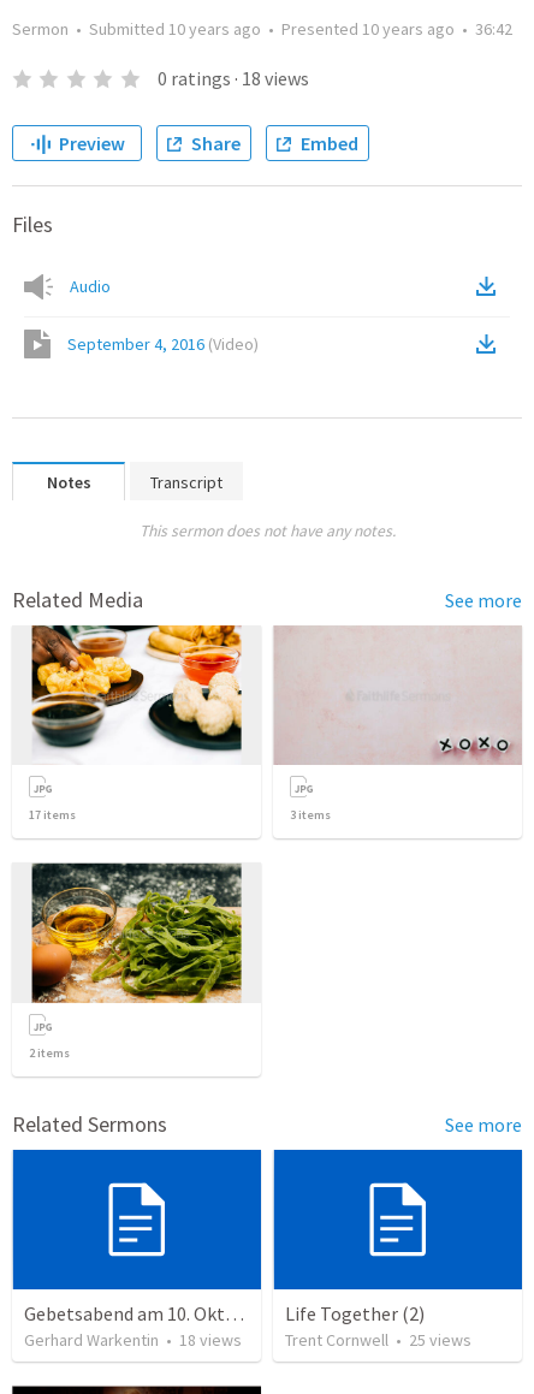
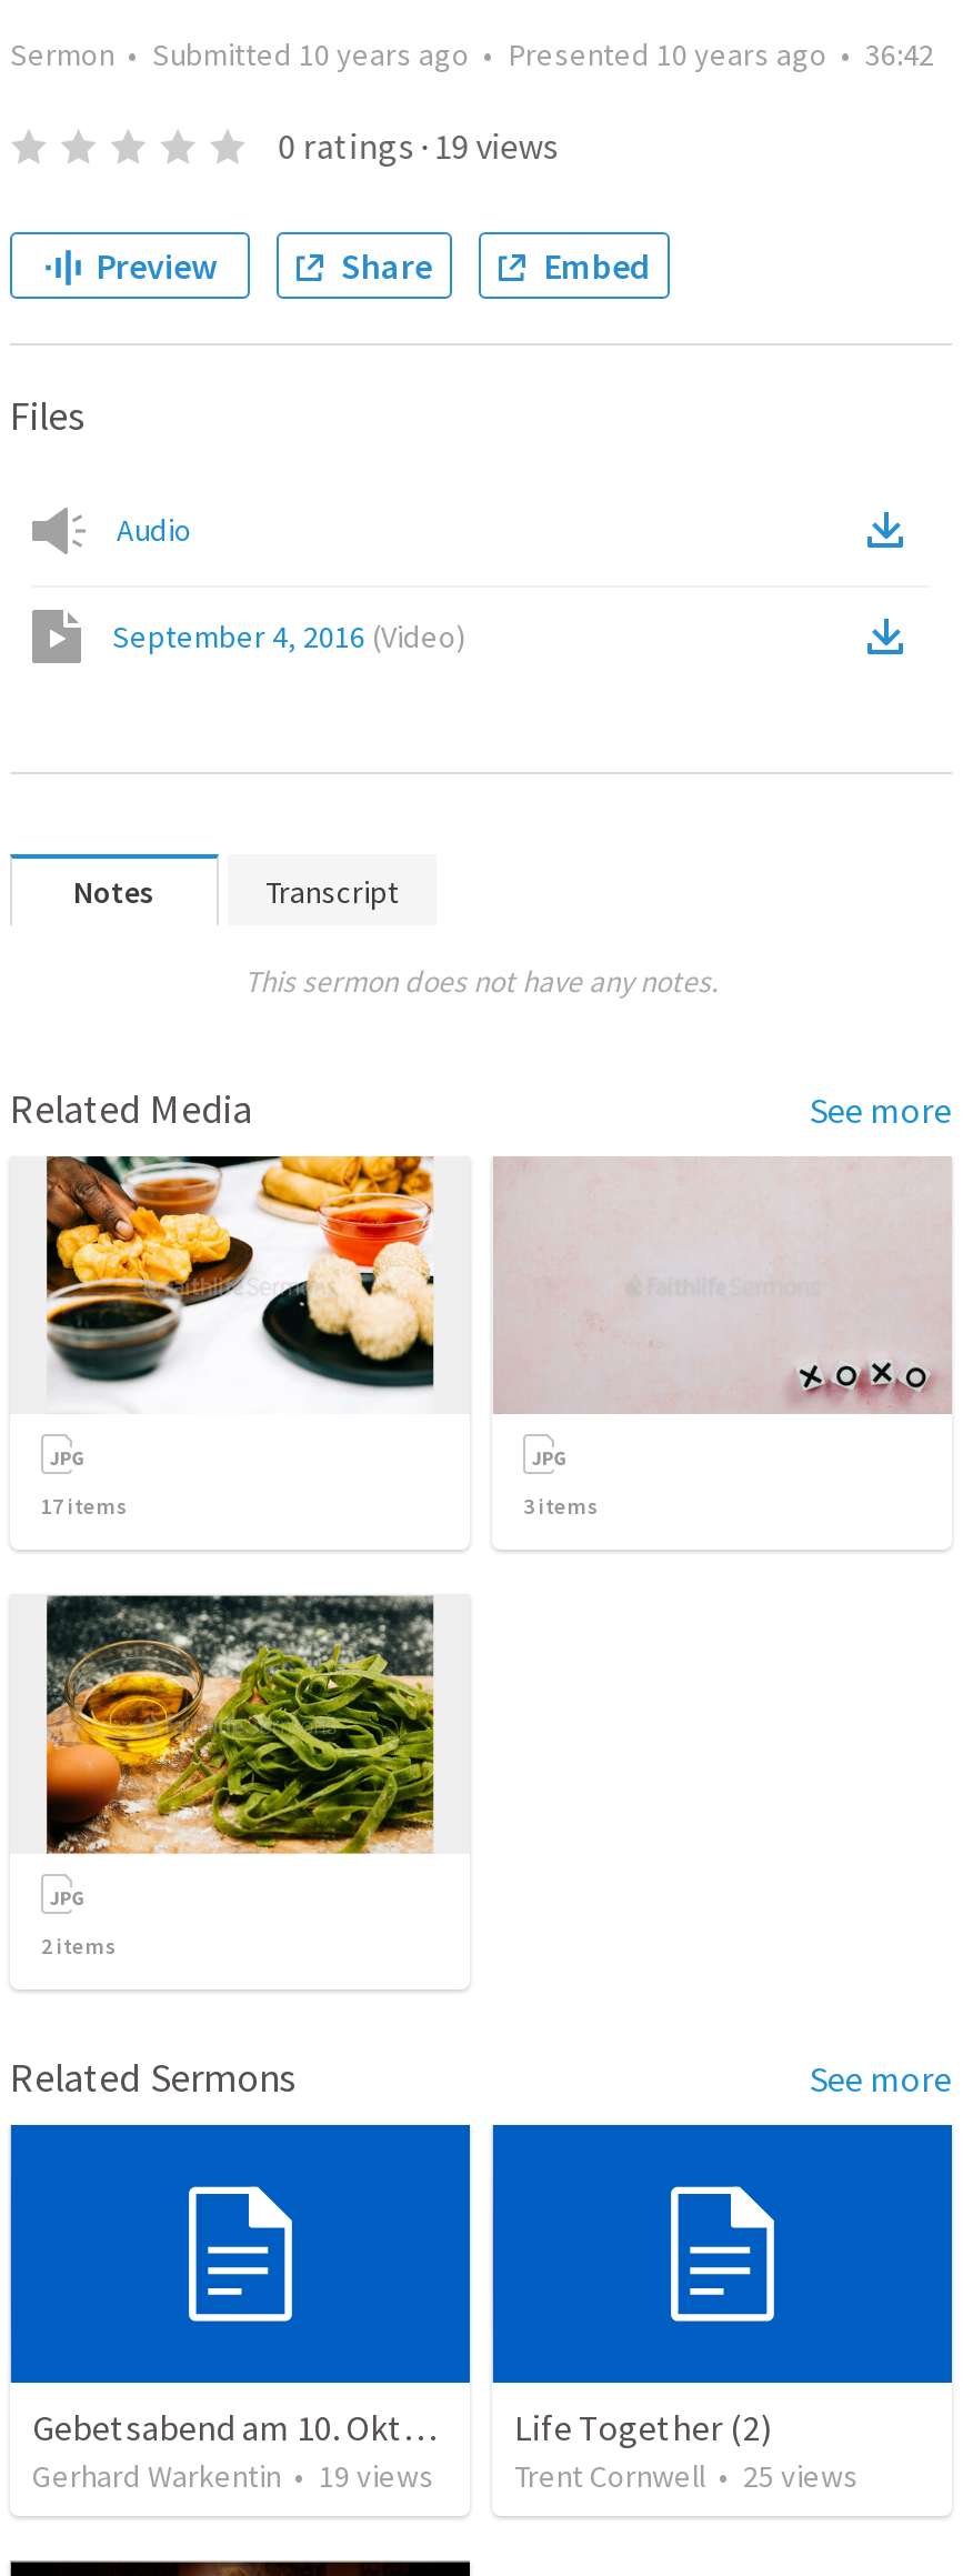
- 0 ratings · 18 views
+ 0 ratings · 19 views

- Gerhard Warkentin • 18 views
+ Gerhard Warkentin • 19 views
